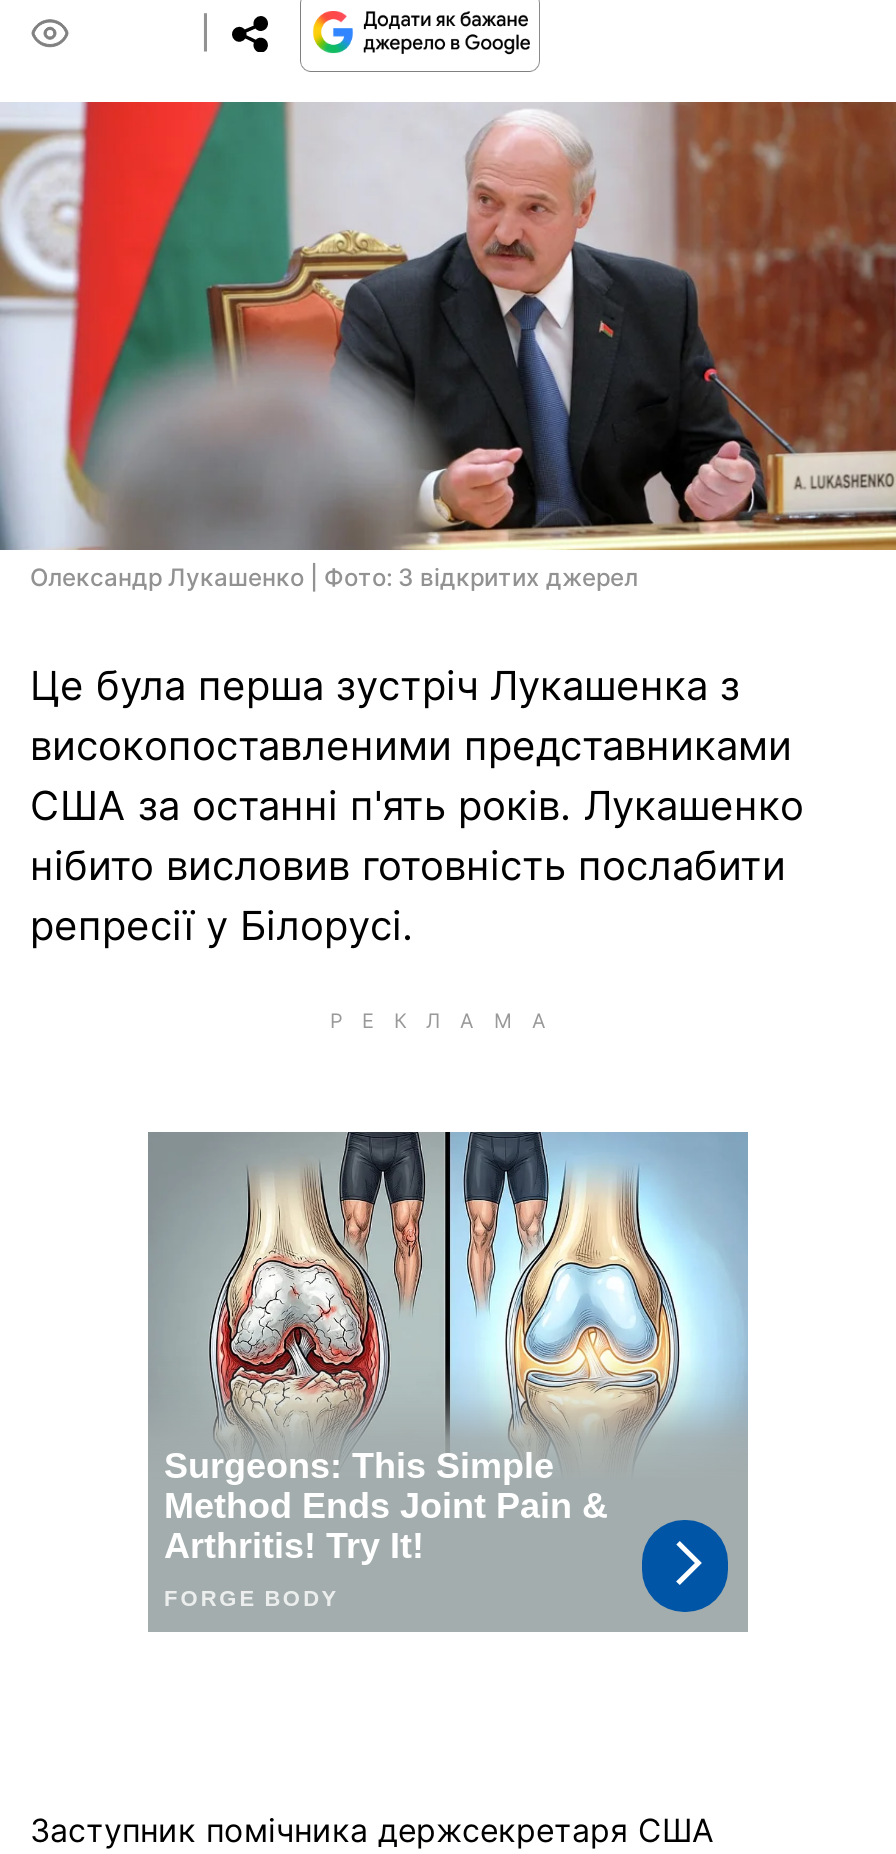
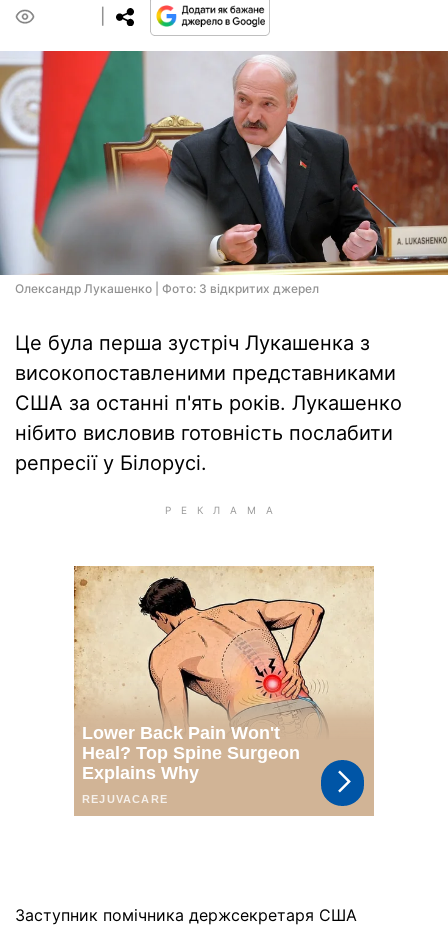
- [image]
+ [image]
